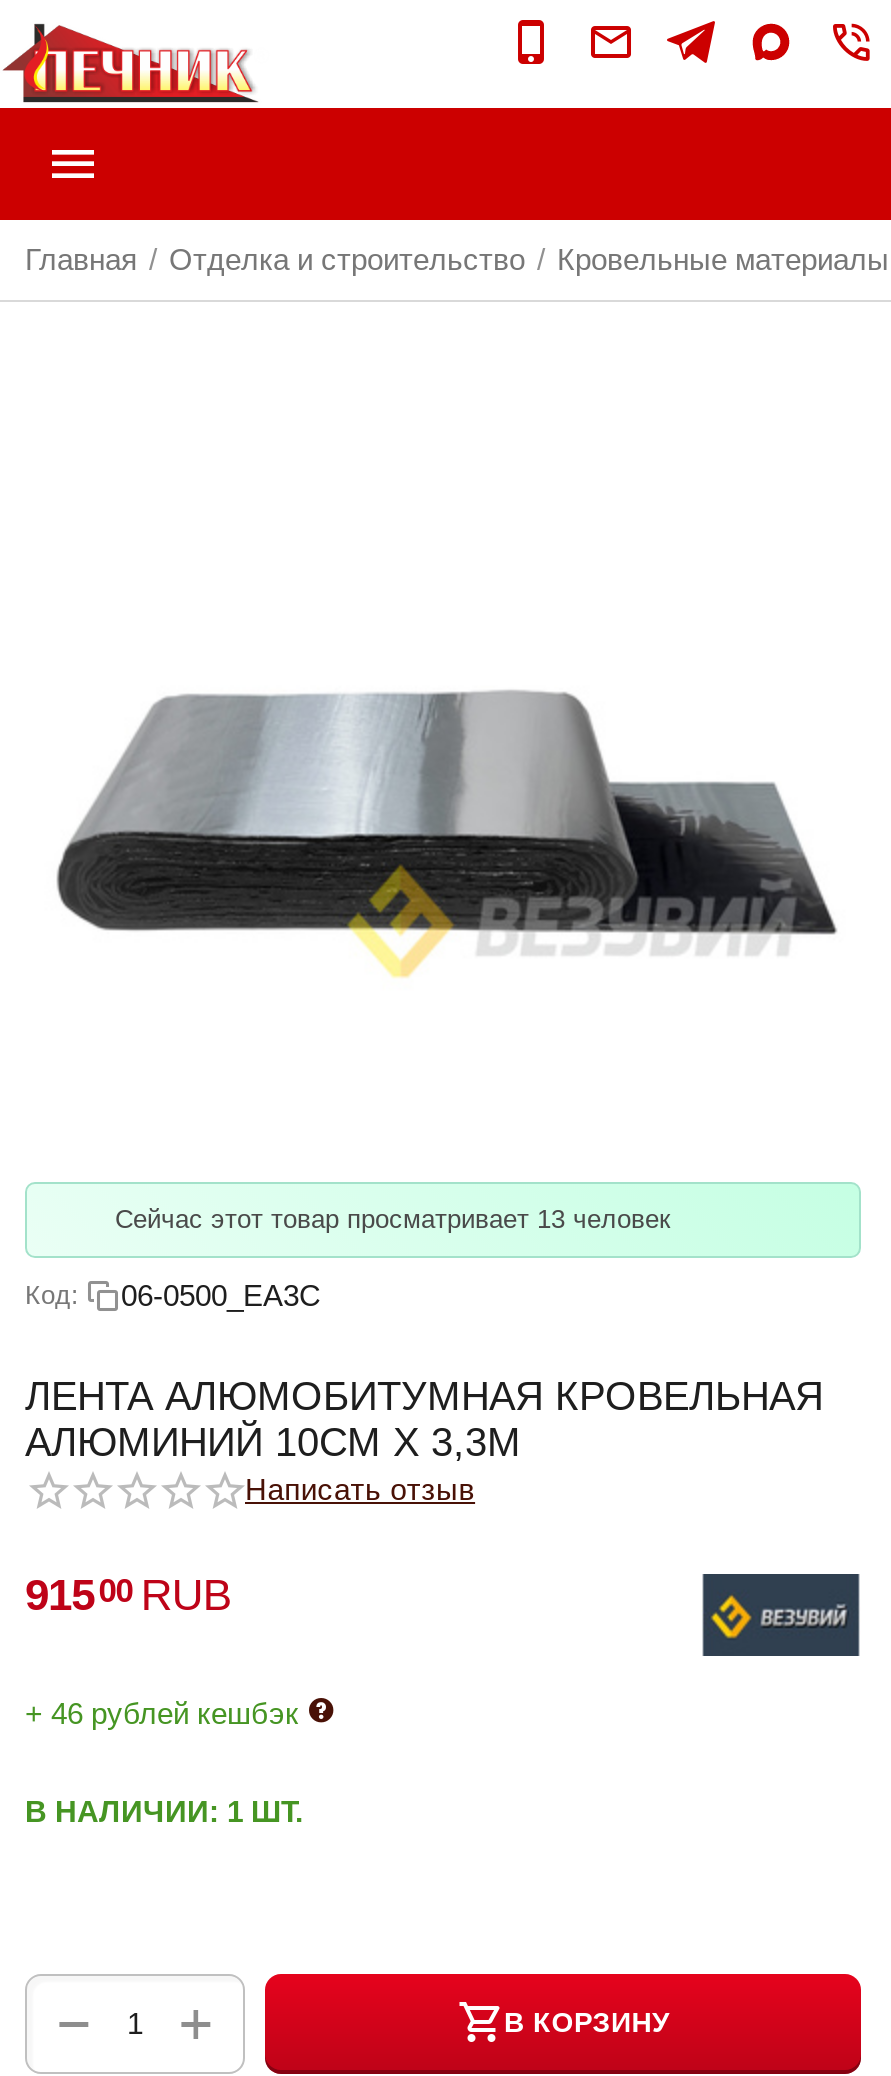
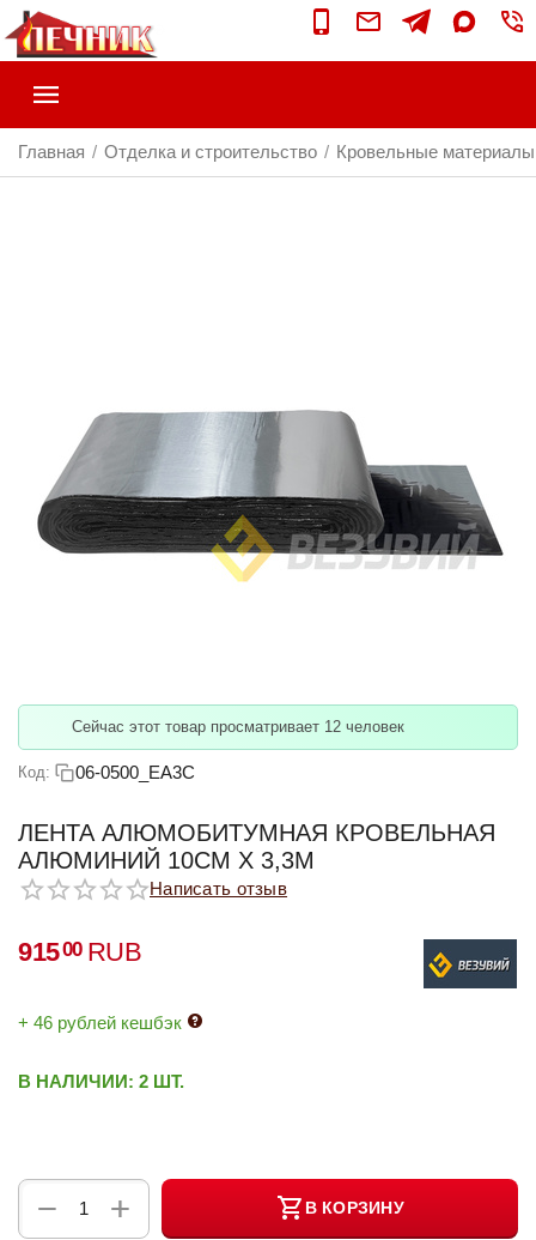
- Сейчас этот товар просматривает 13 человек
+ Сейчас этот товар просматривает 12 человек

- В НАЛИЧИИ: 1 ШТ.
+ В НАЛИЧИИ: 2 ШТ.
